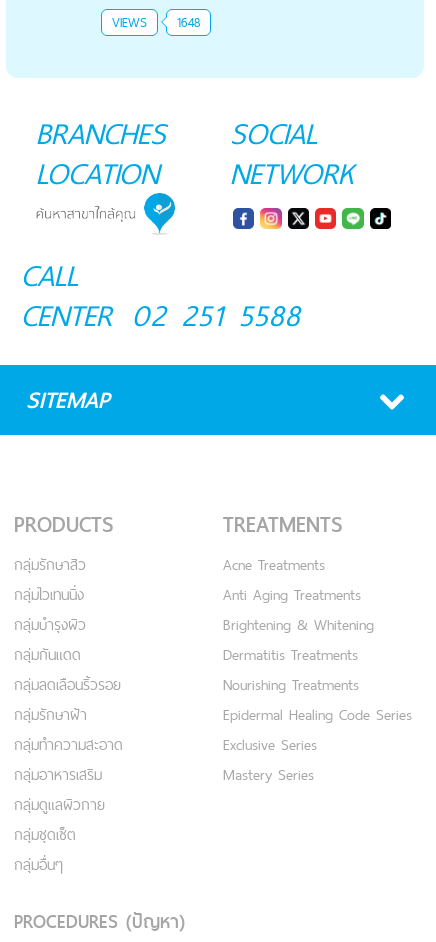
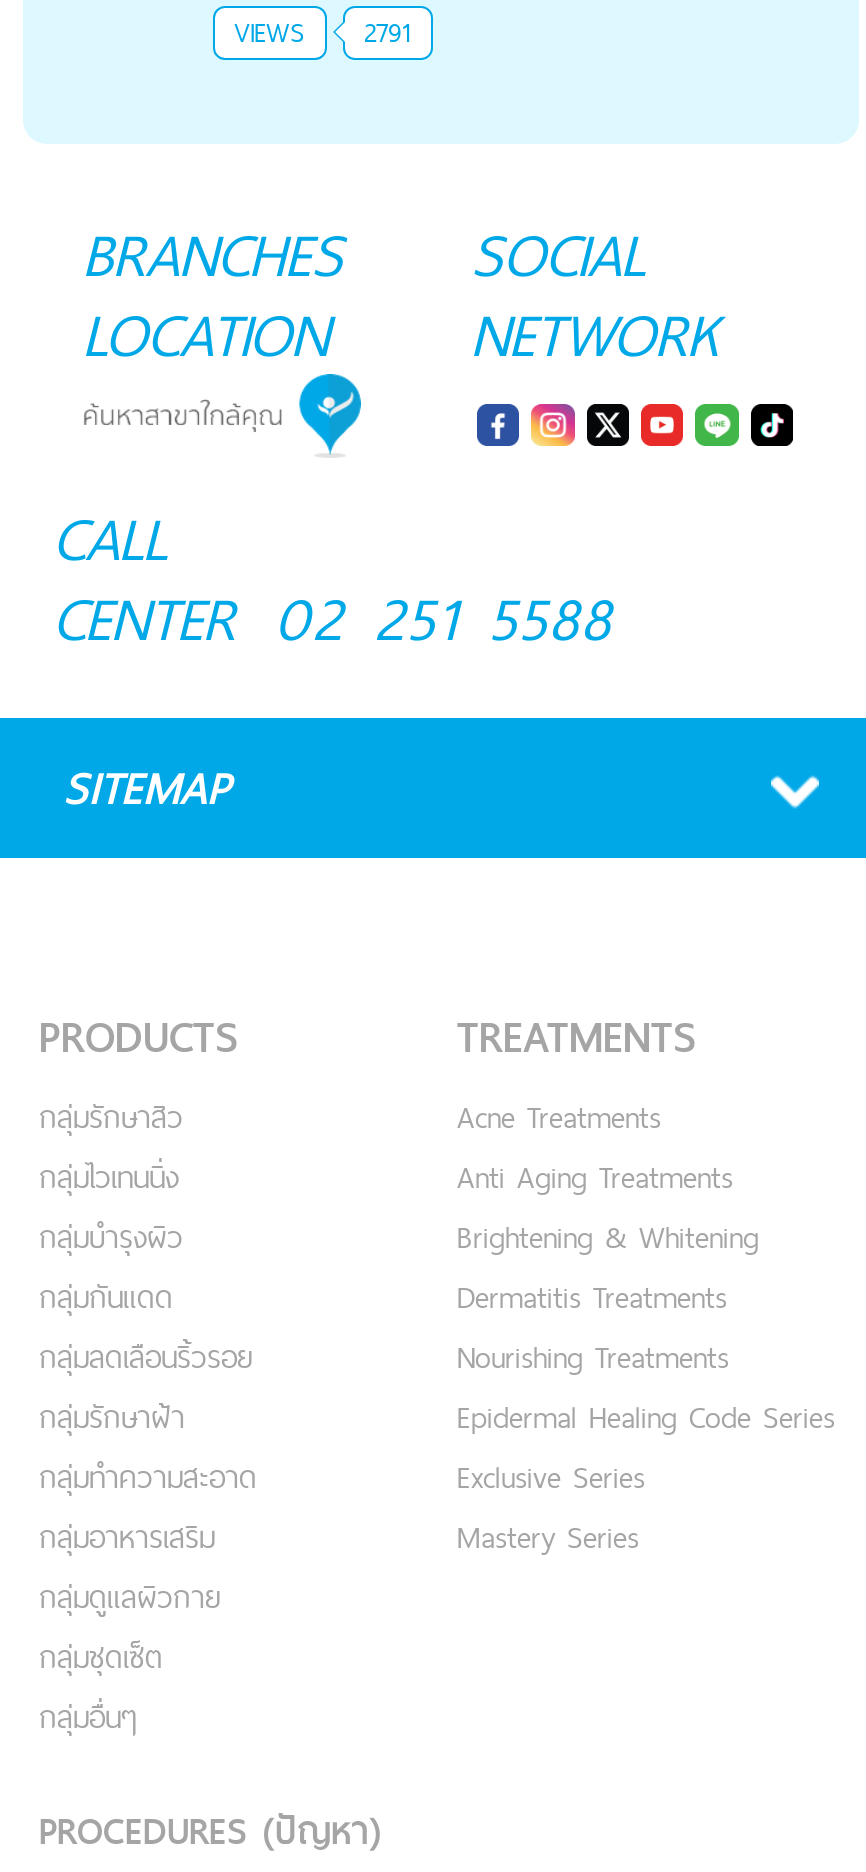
- VIEWS 1648
+ VIEWS 2791
